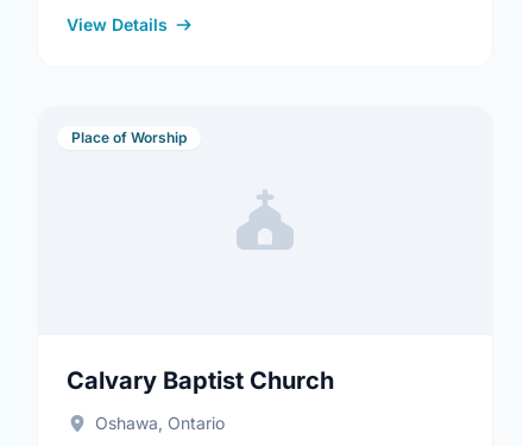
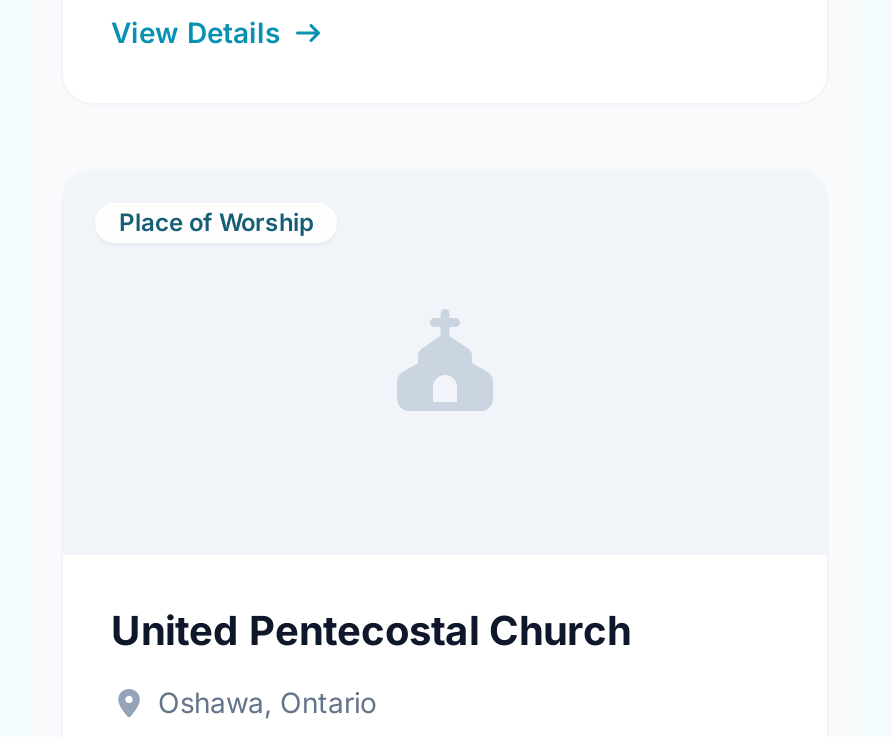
- Calvary Baptist Church
+ United Pentecostal Church
